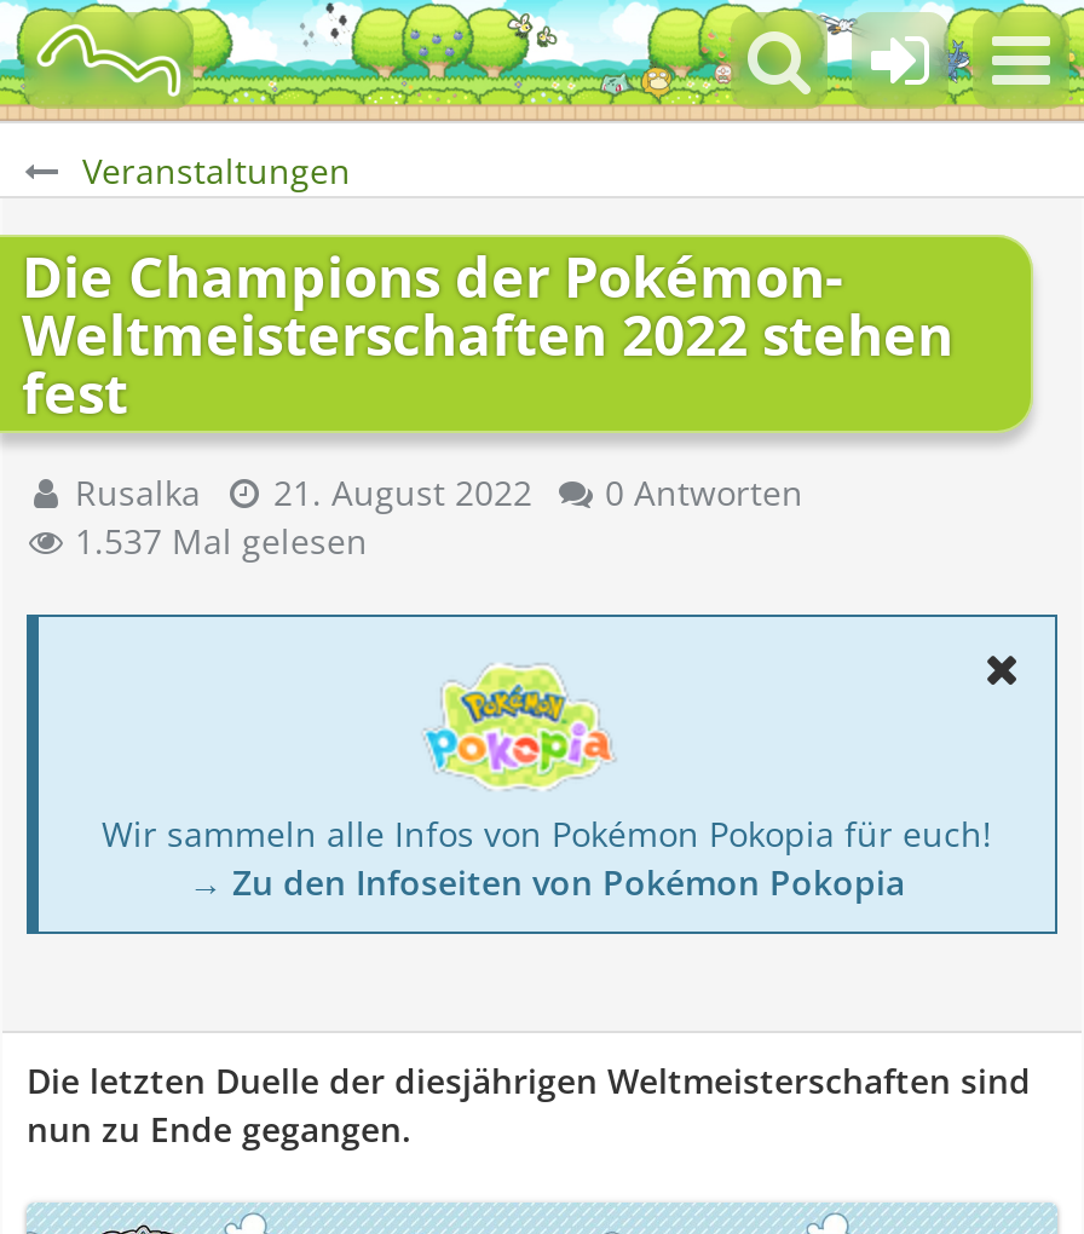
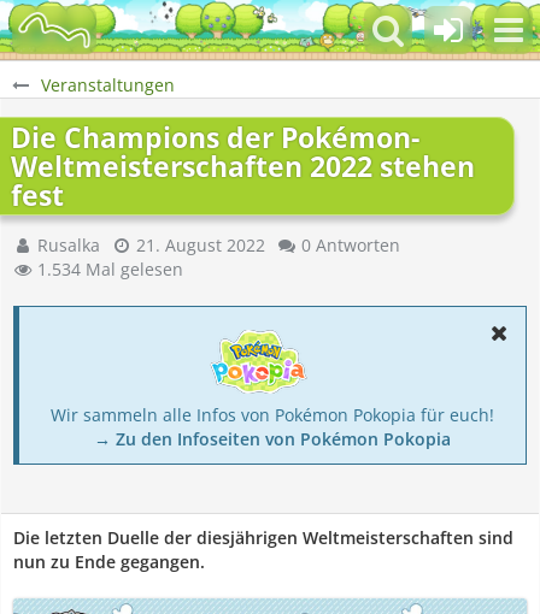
- 1.537 Mal gelesen
+ 1.534 Mal gelesen
